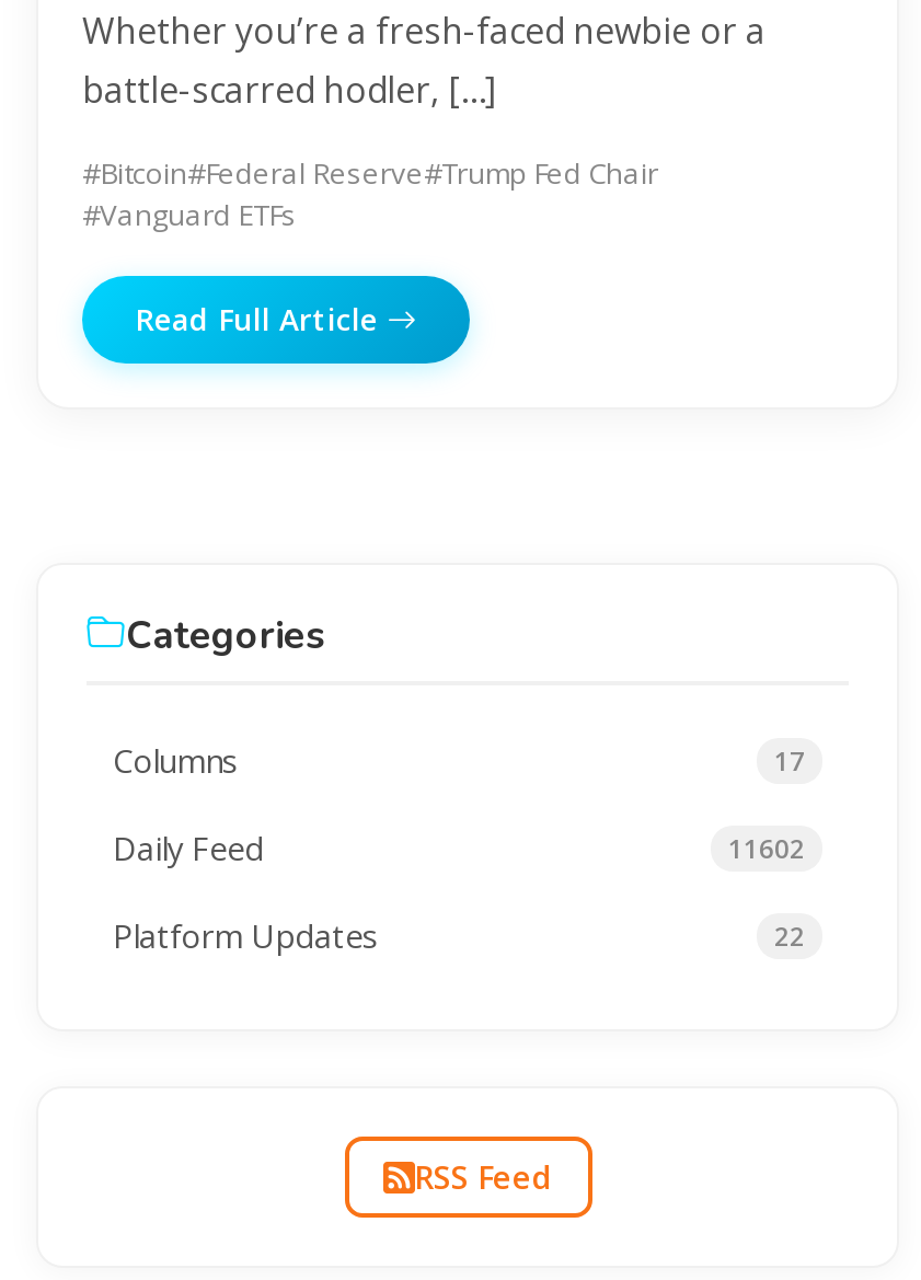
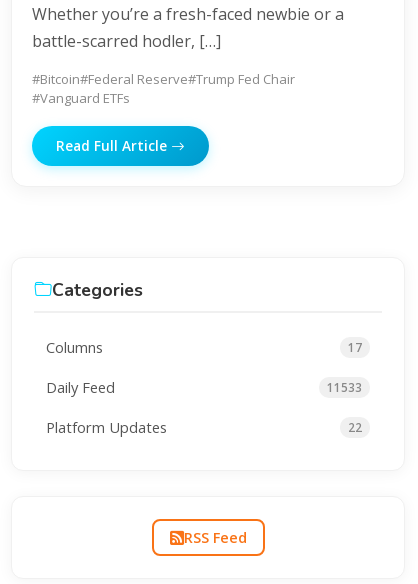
- 11602
+ 11533
